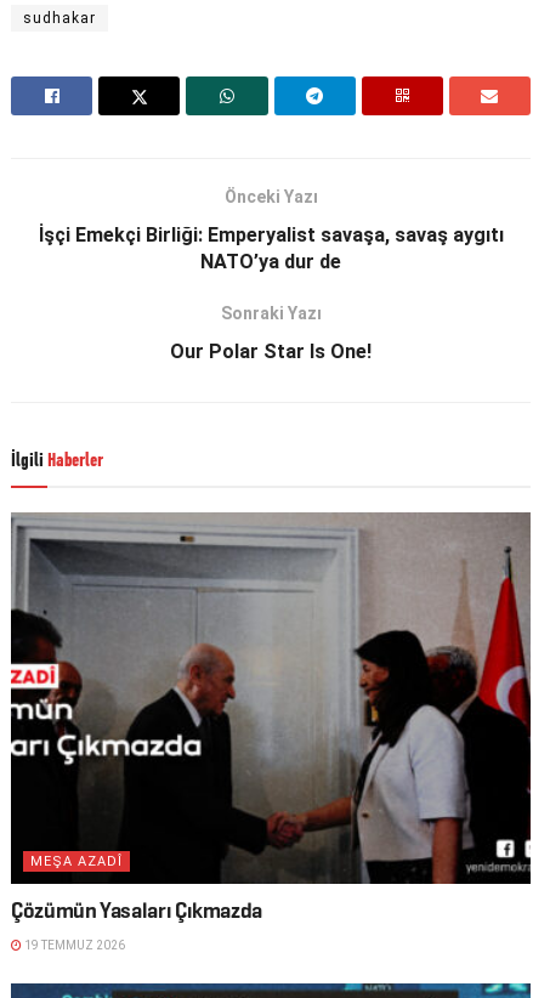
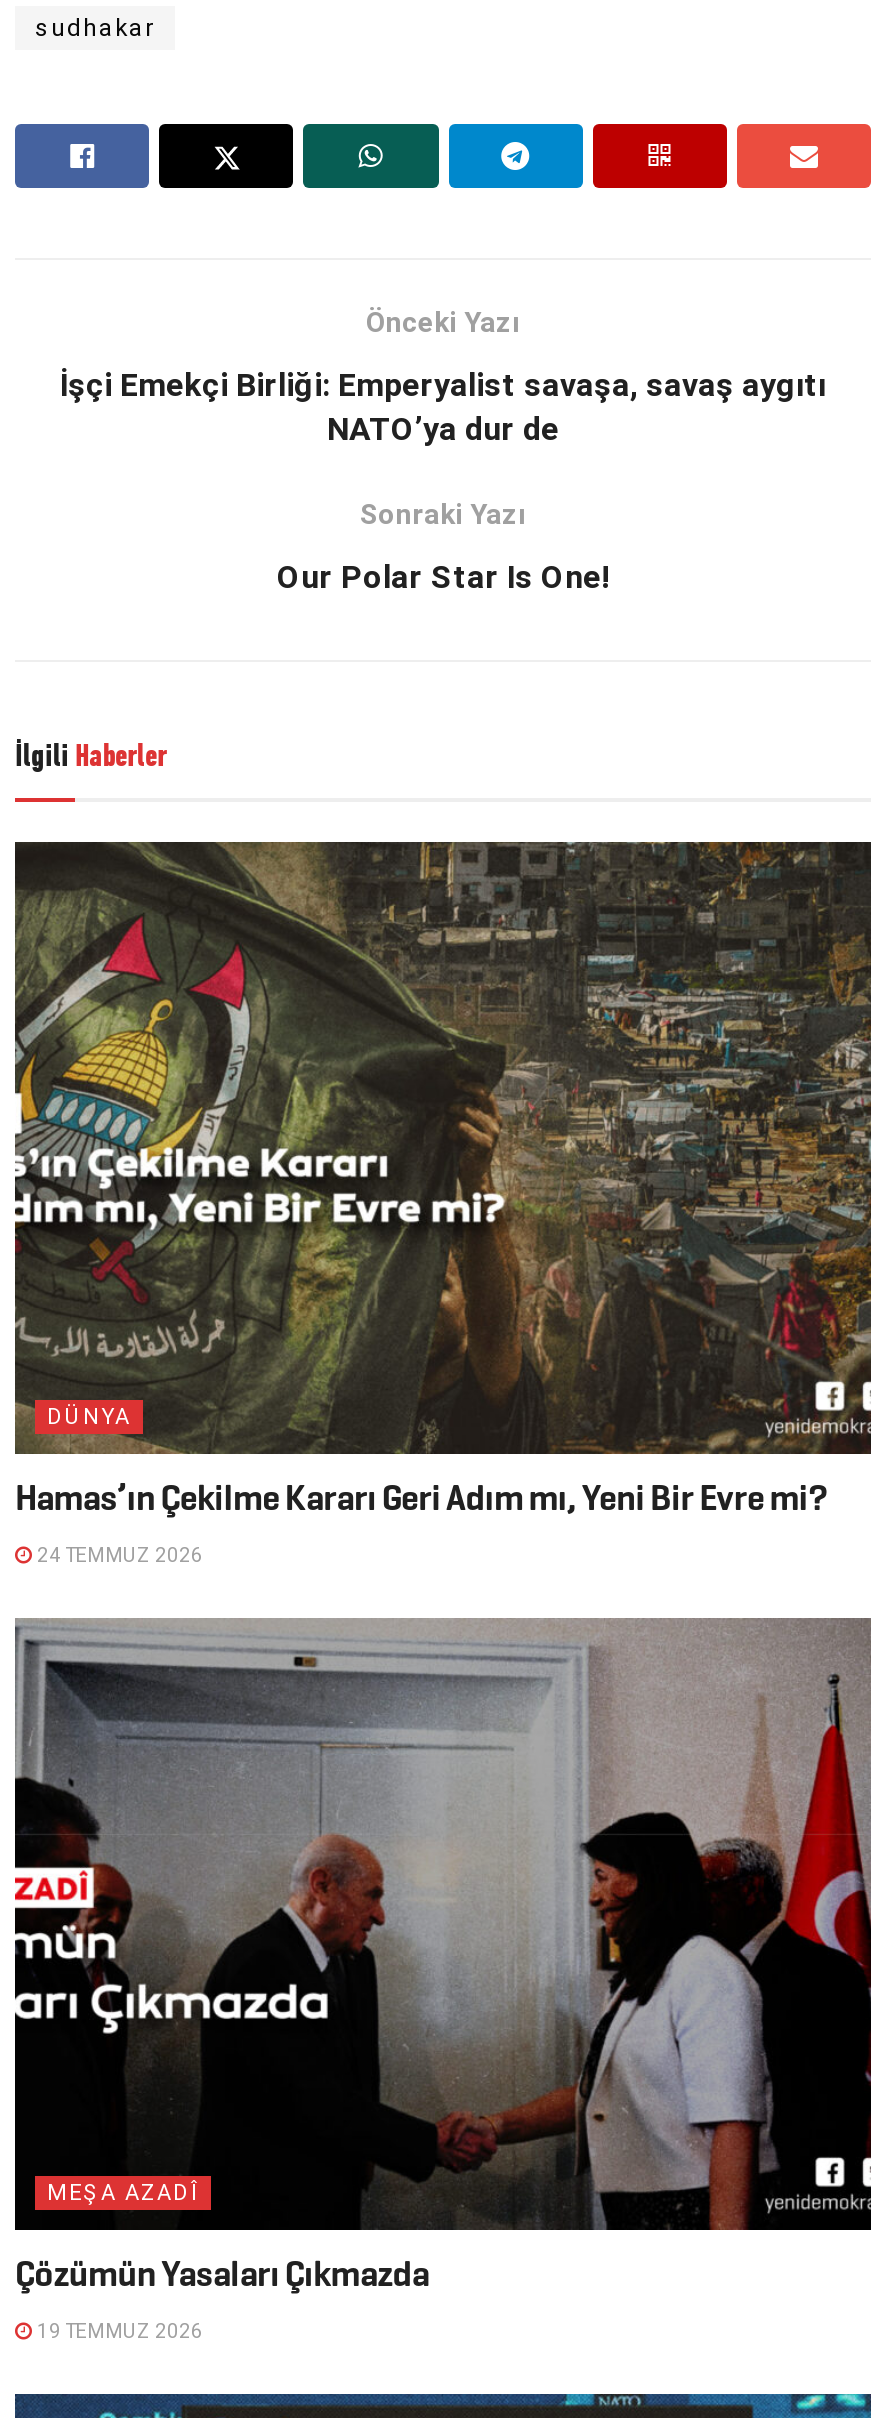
+ [image]
+ DÜNYA
+ Hamas’ın Çekilme Kararı Geri Adım mı, Yeni Bir Evre mi?
+ 24 TEMMUZ 2026
